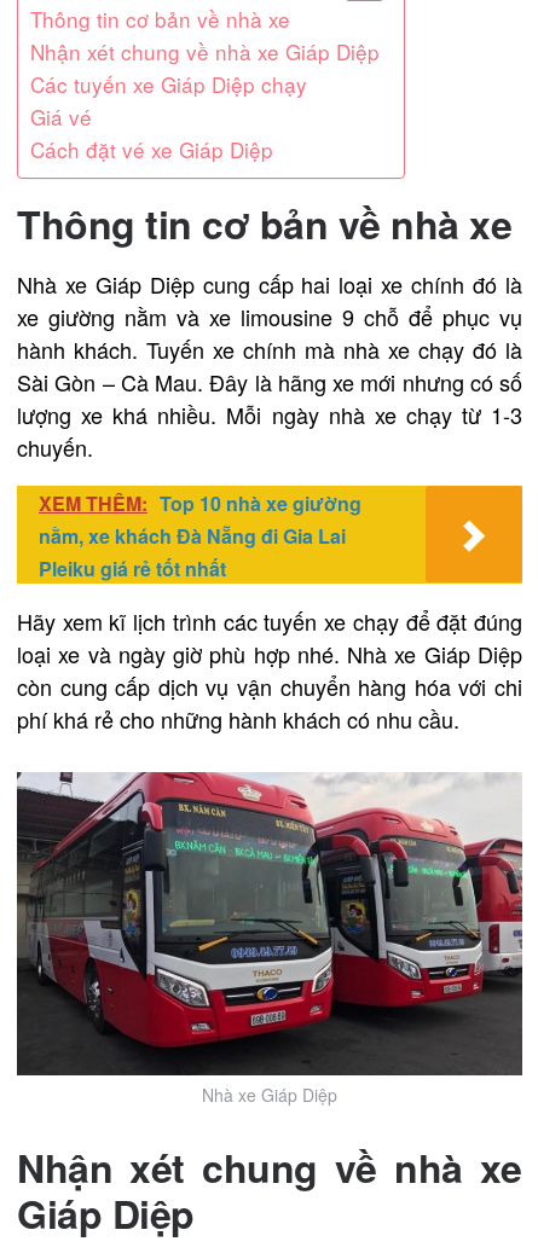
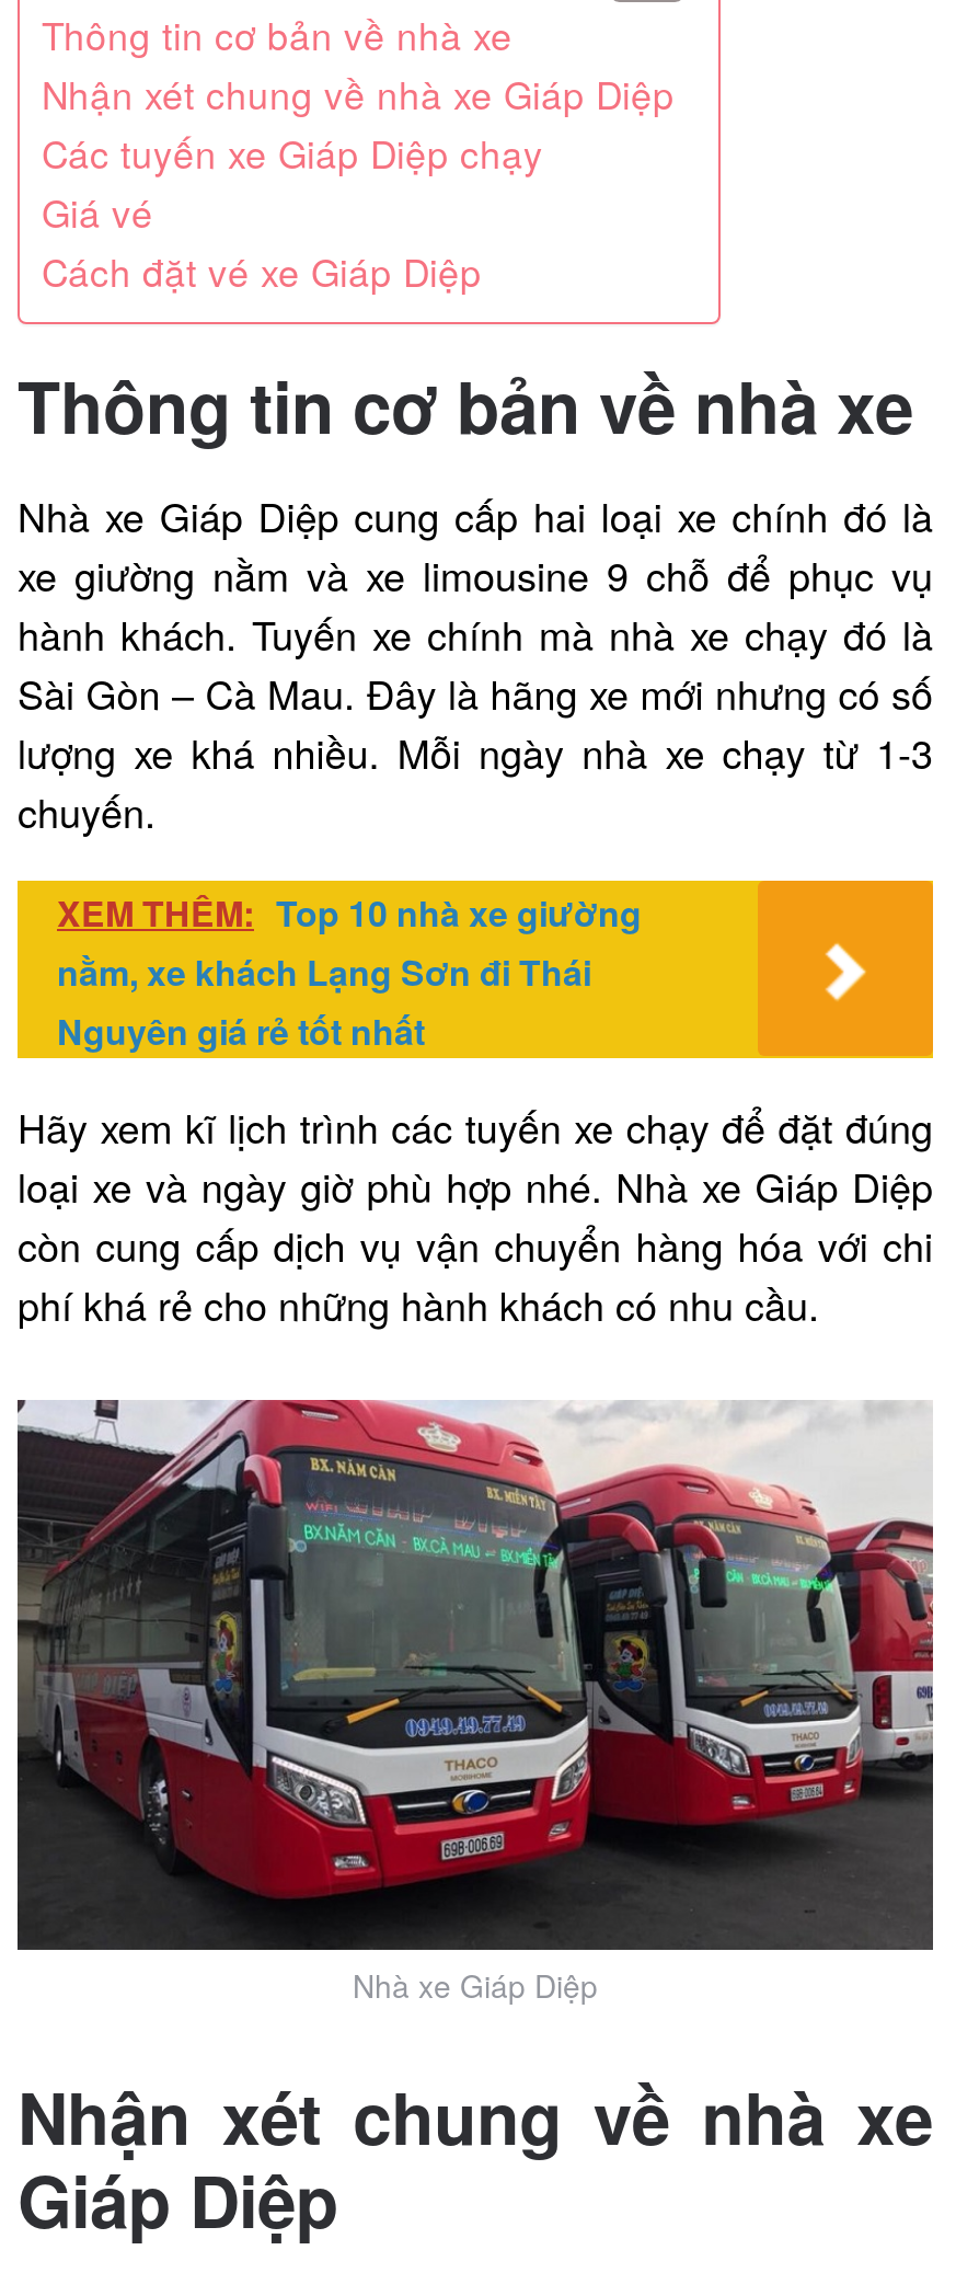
- nằm, xe khách Đà Nẵng đi Gia Lai
- Pleiku giá rẻ tốt nhất
+ nằm, xe khách Lạng Sơn đi Thái
+ Nguyên giá rẻ tốt nhất
